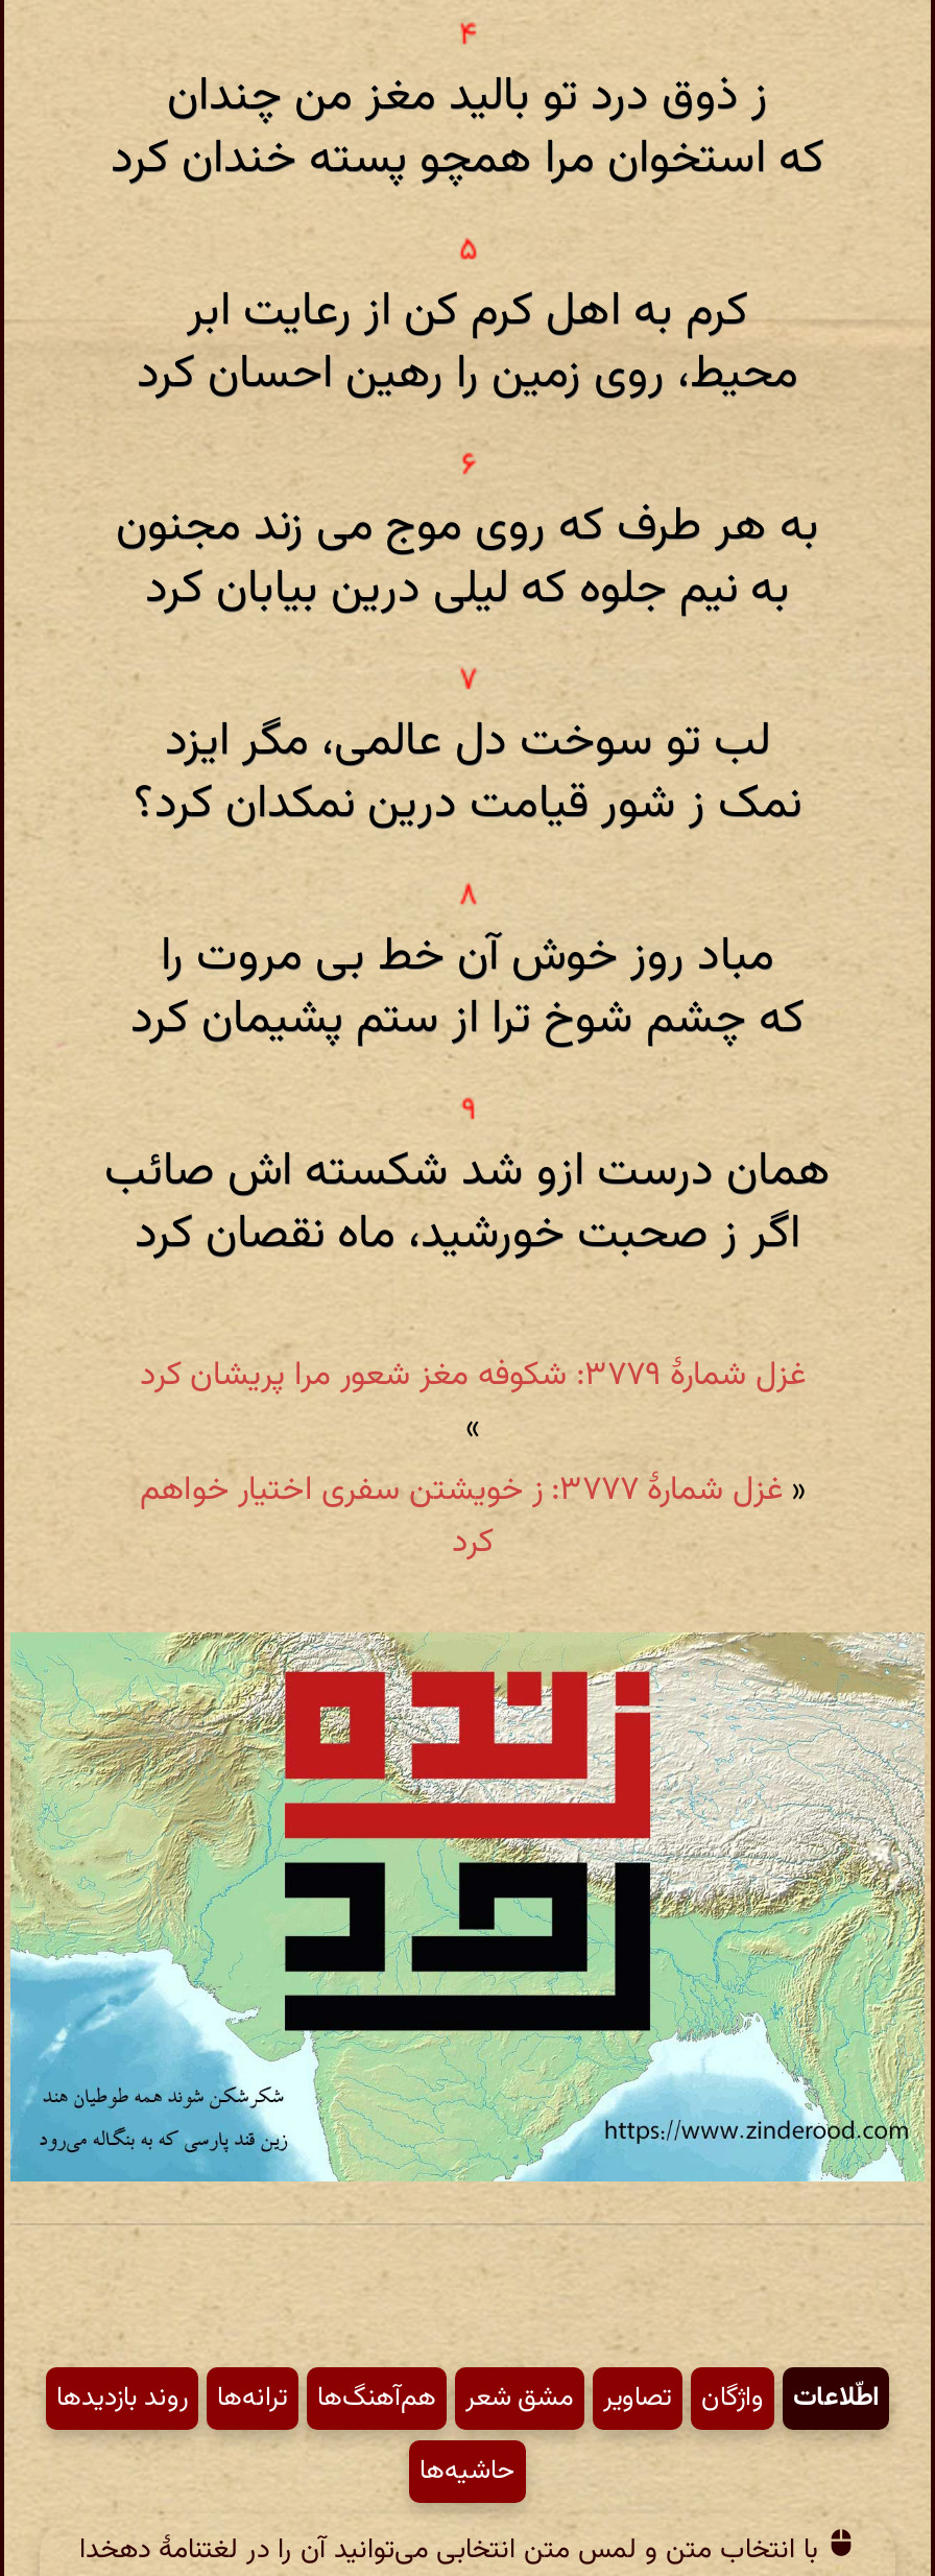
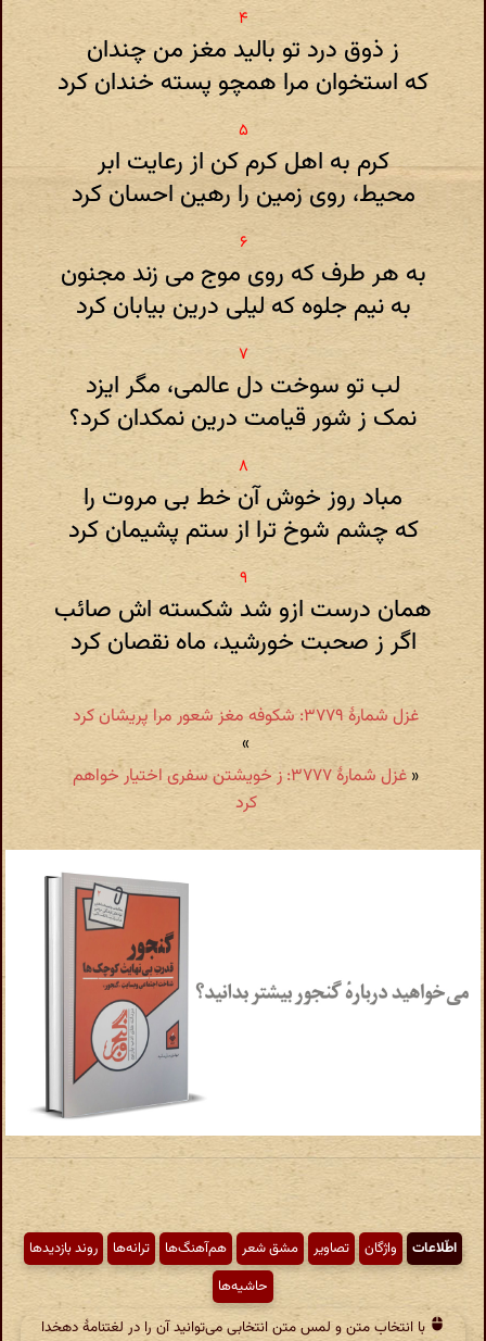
- [image]
+ [image]
